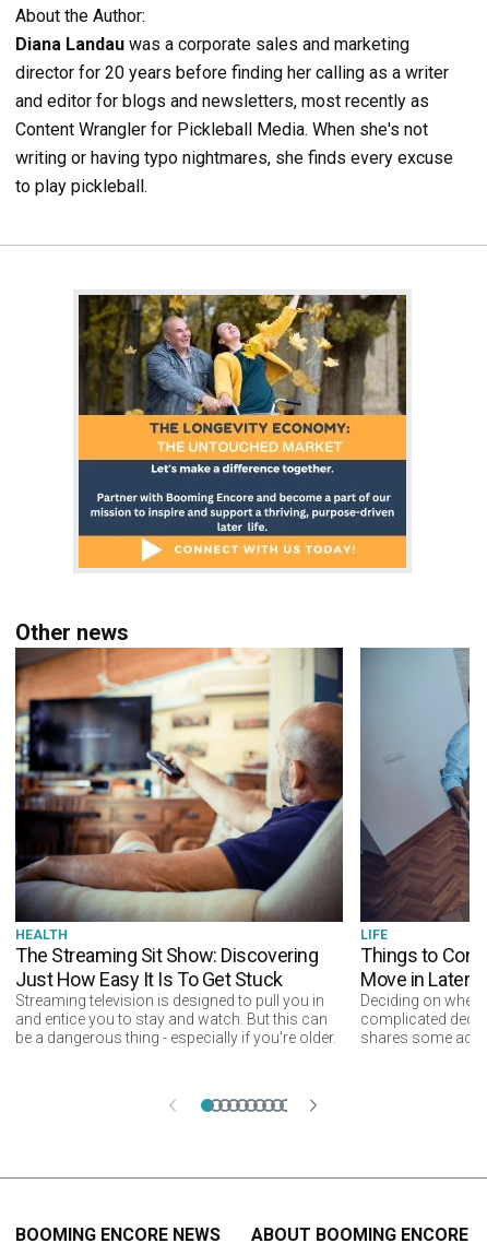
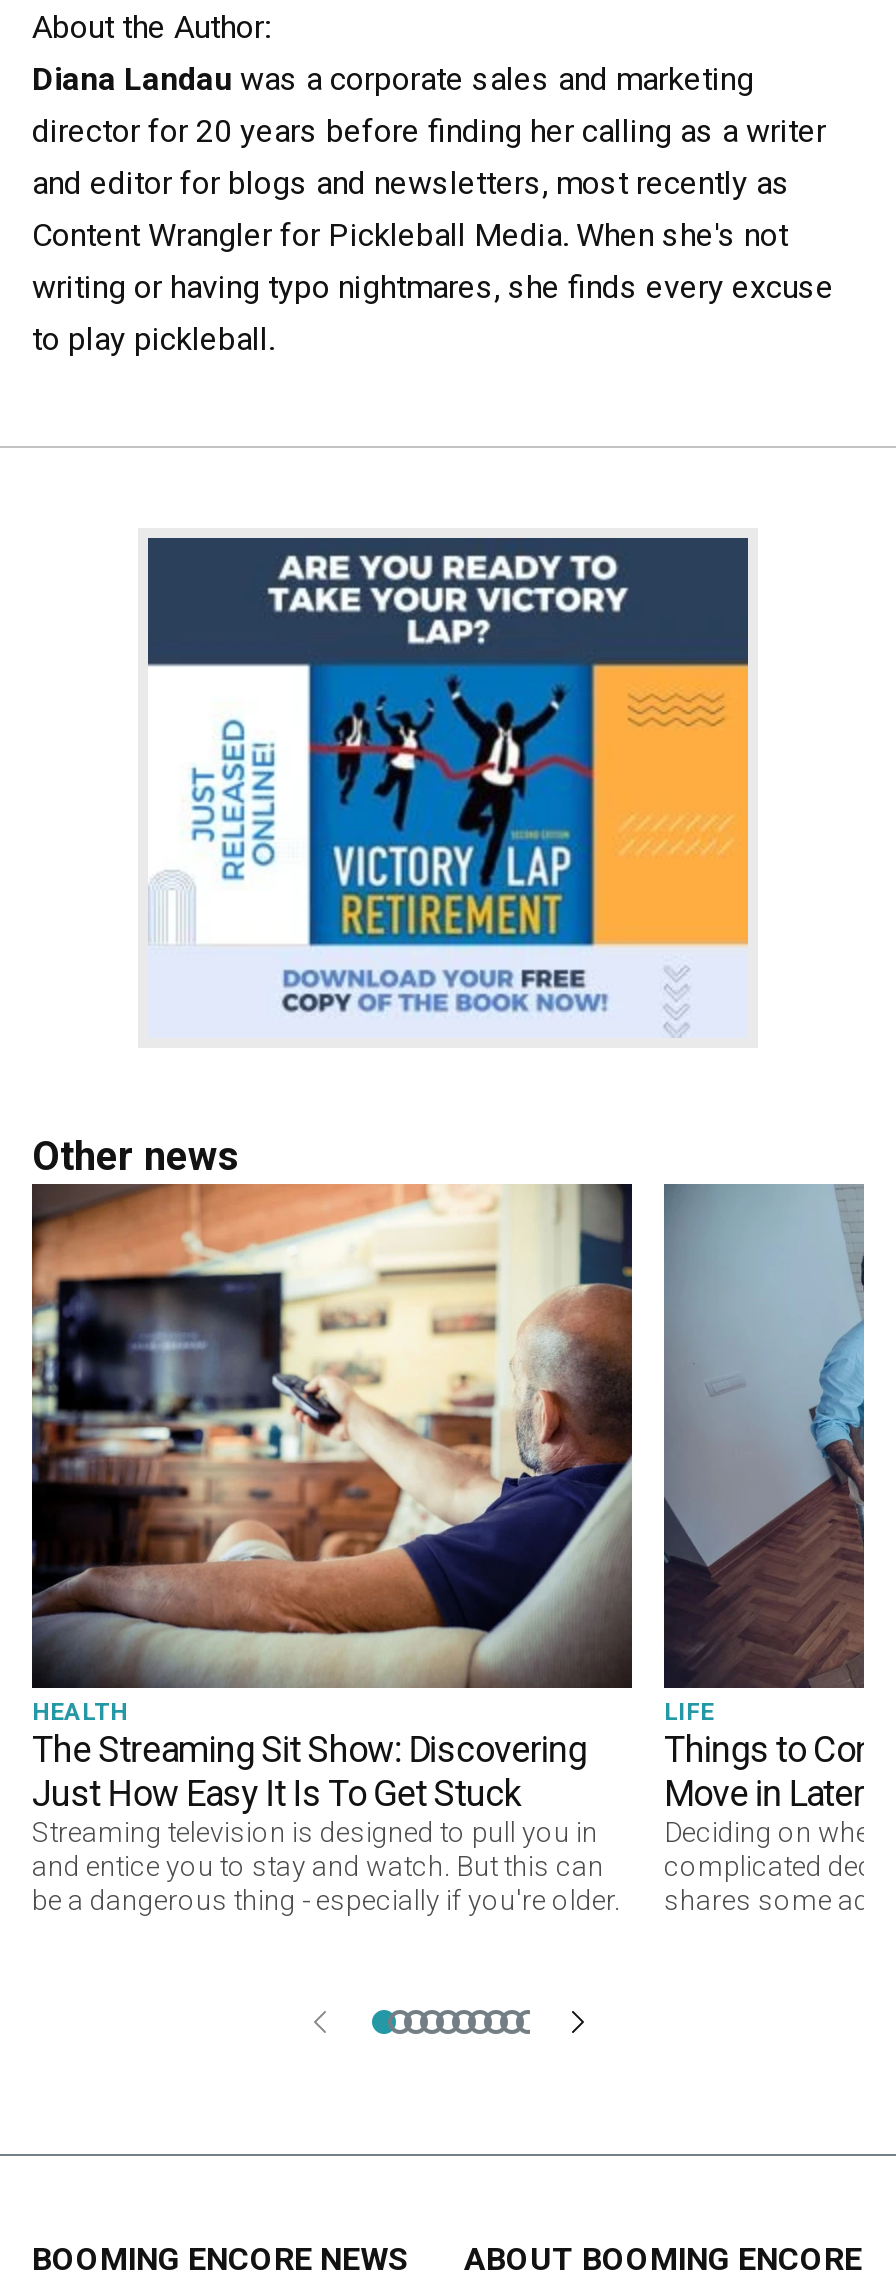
- [image]
+ [image]
